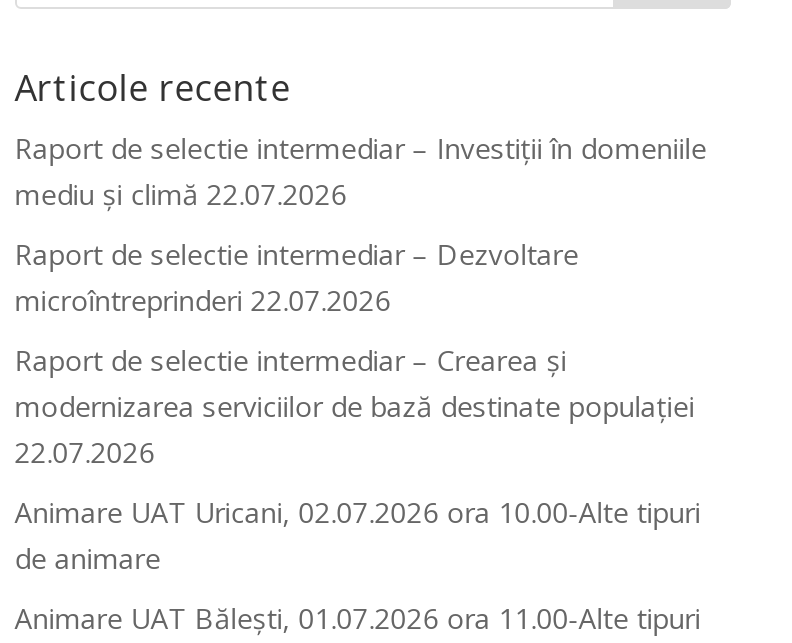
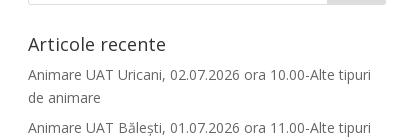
- Raport de selectie intermediar – Investiții în domeniile
- mediu și climă 22.07.2026
- Raport de selectie intermediar – Dezvoltare
- microîntreprinderi 22.07.2026
- Raport de selectie intermediar – Crearea și
- modernizarea serviciilor de bază destinate populației
- 22.07.2026
